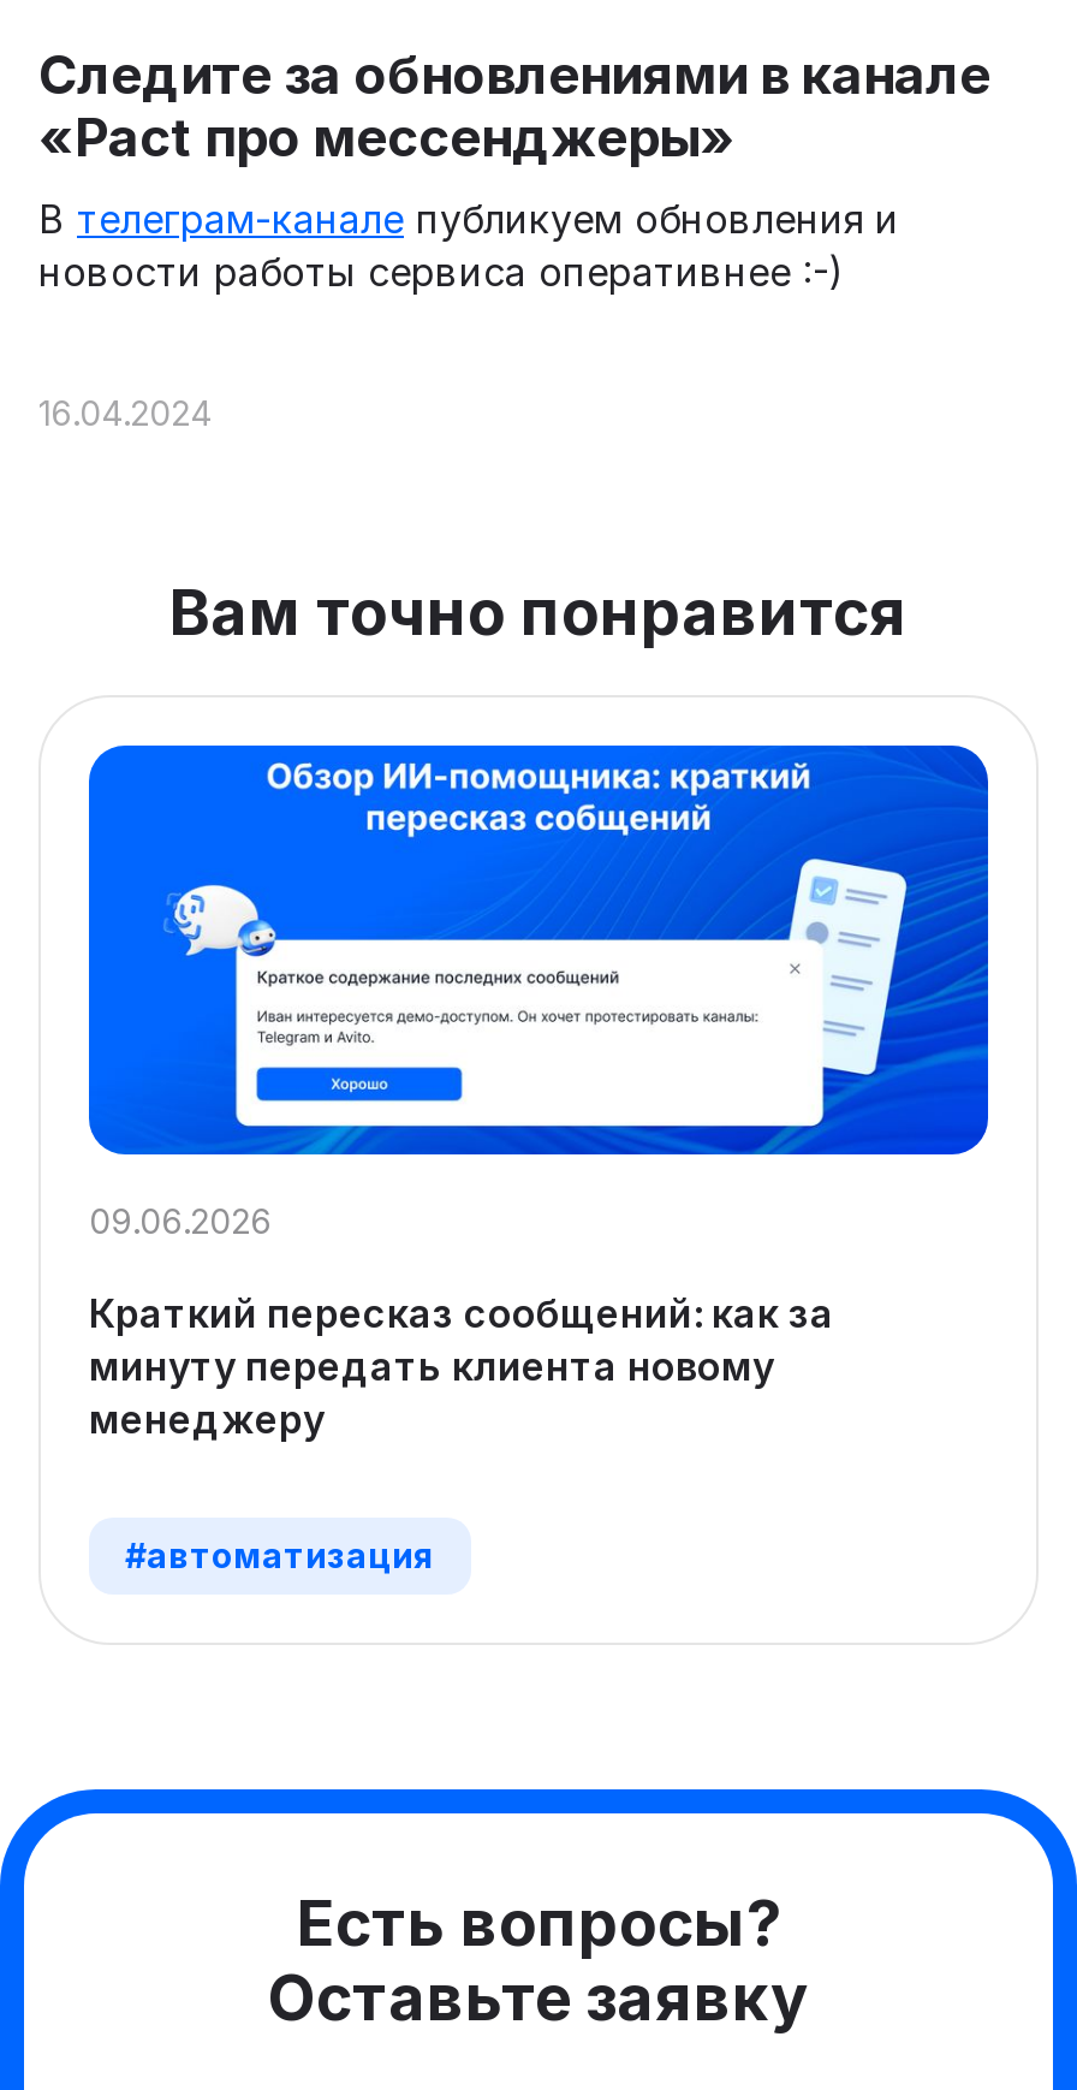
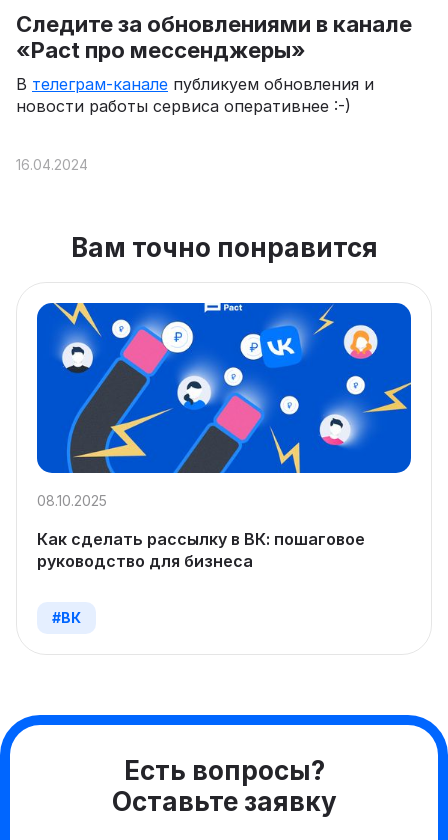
- [image]
- 09.06.2026
+ [image]
+ 08.10.2025

- Краткий пересказ сообщений: как за
- минуту передать клиента новому
- менеджеру
+ Как сделать рассылку в ВК: пошаговое
+ руководство для бизнеса

- #автоматизация
+ #ВК
